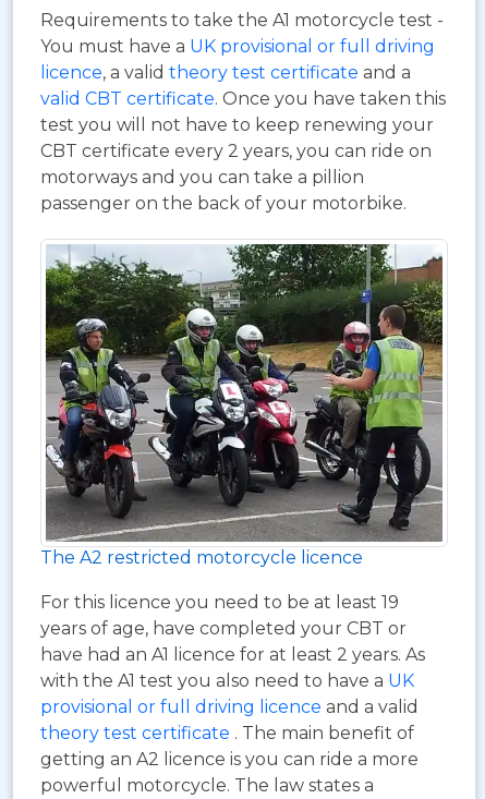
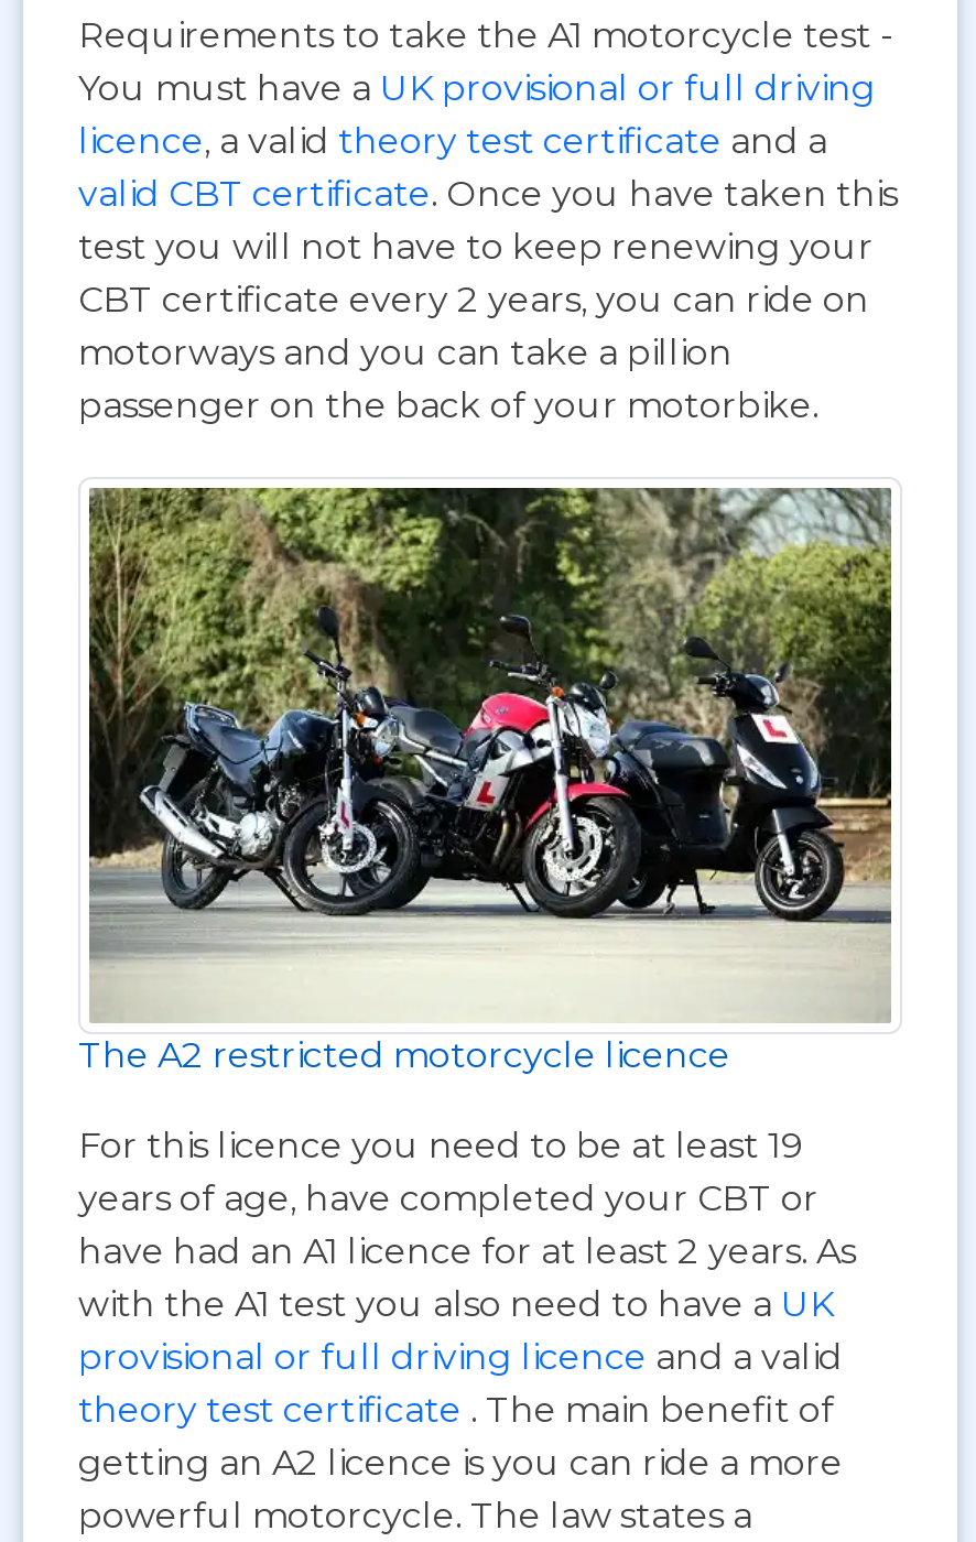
- [image]
+ [image]
